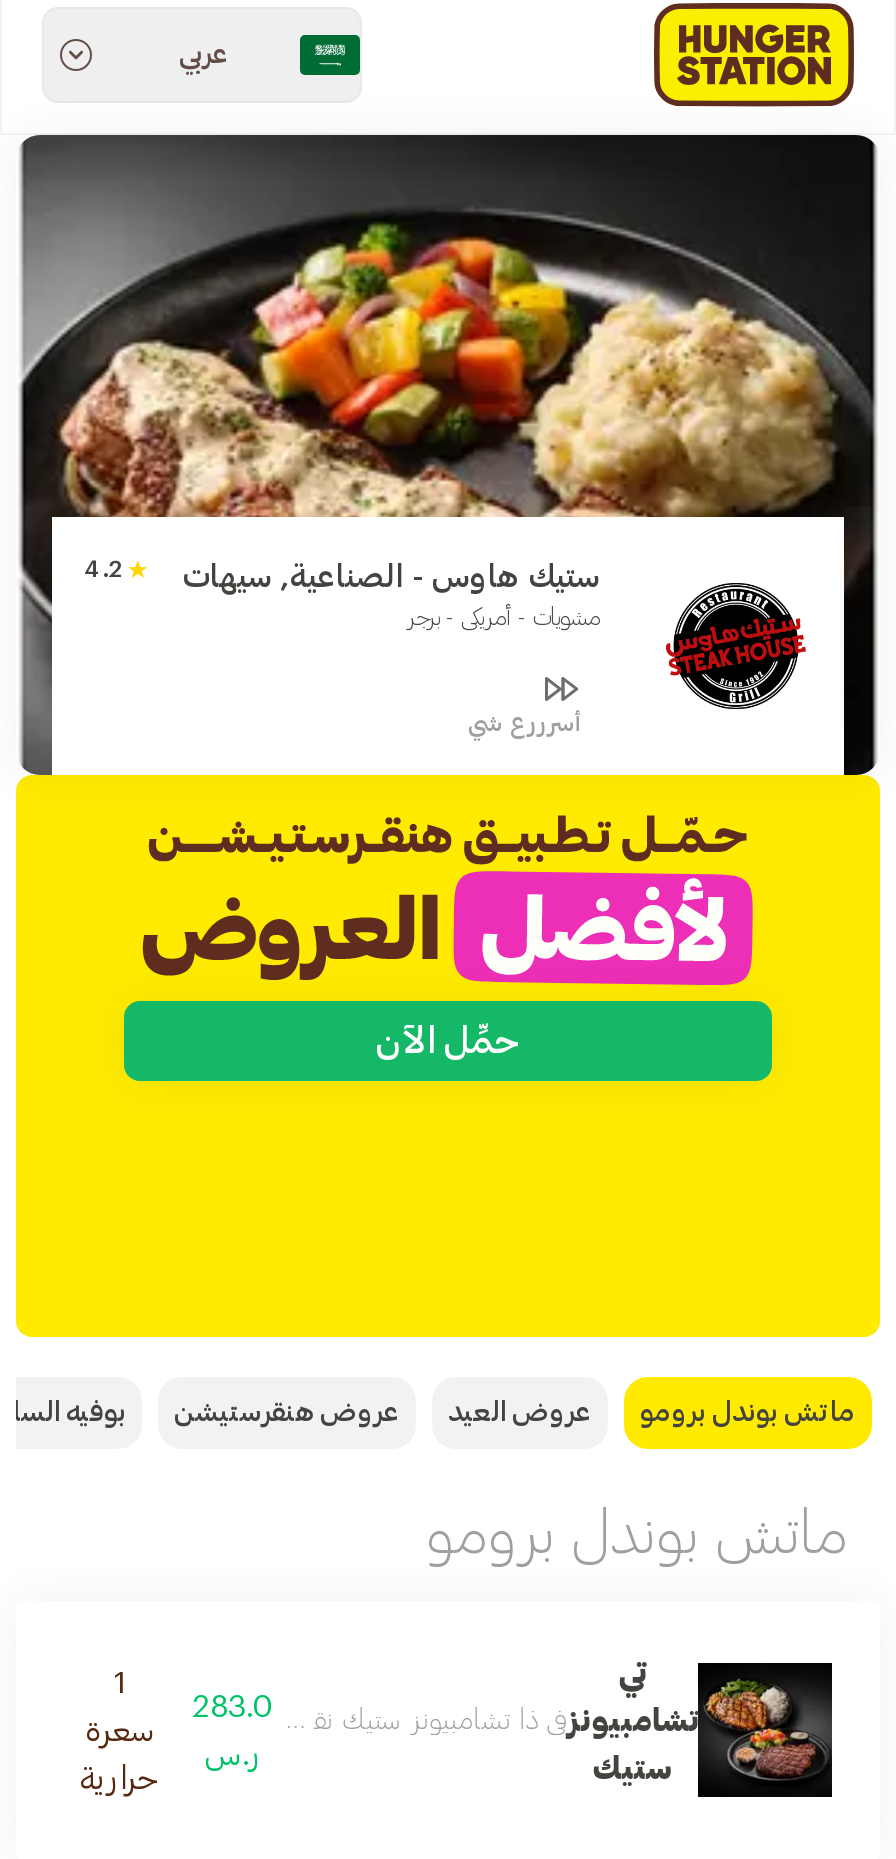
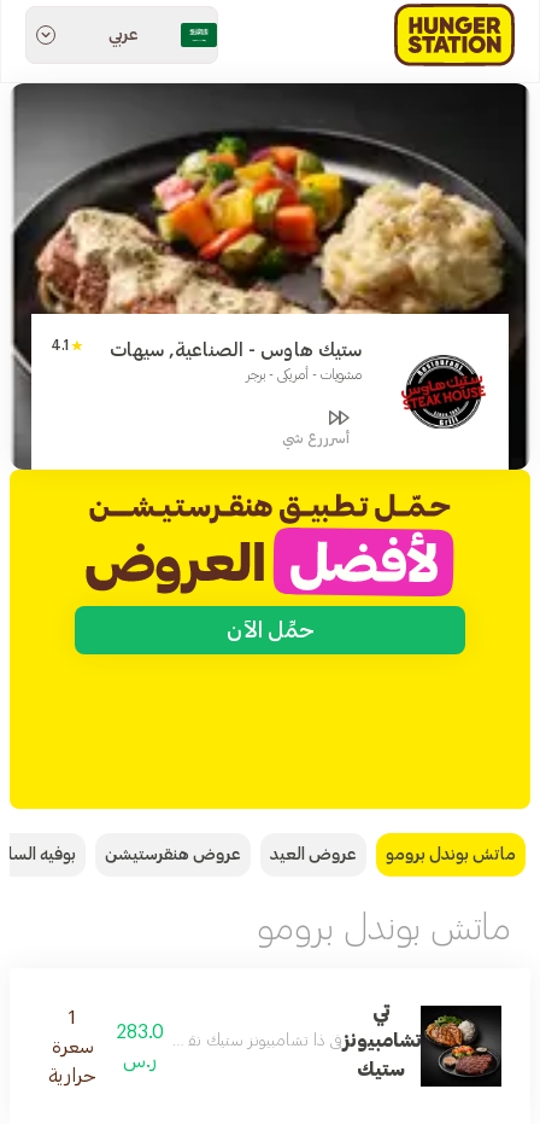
- 4.2
+ 4.1
